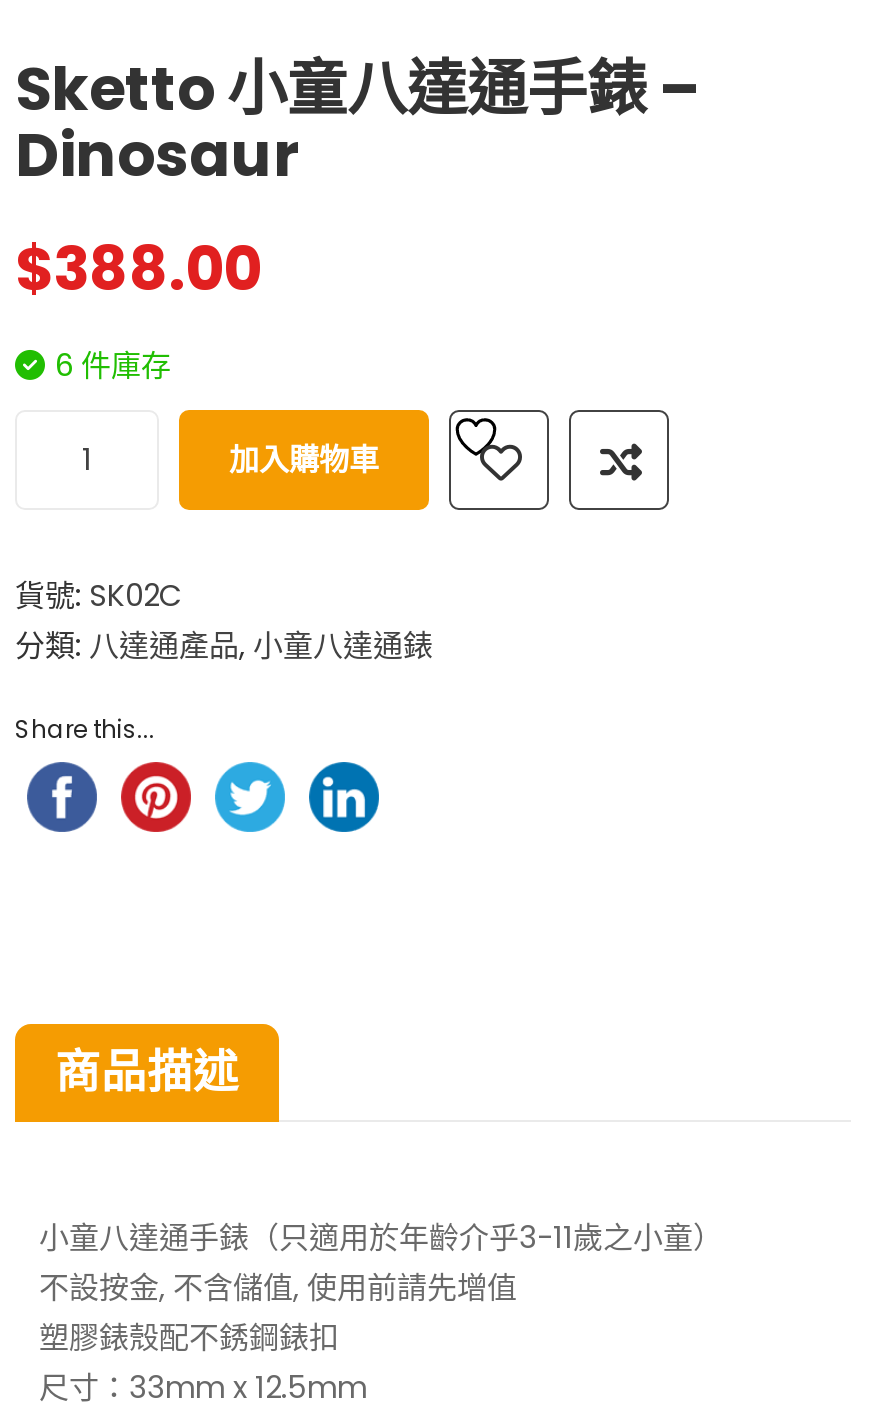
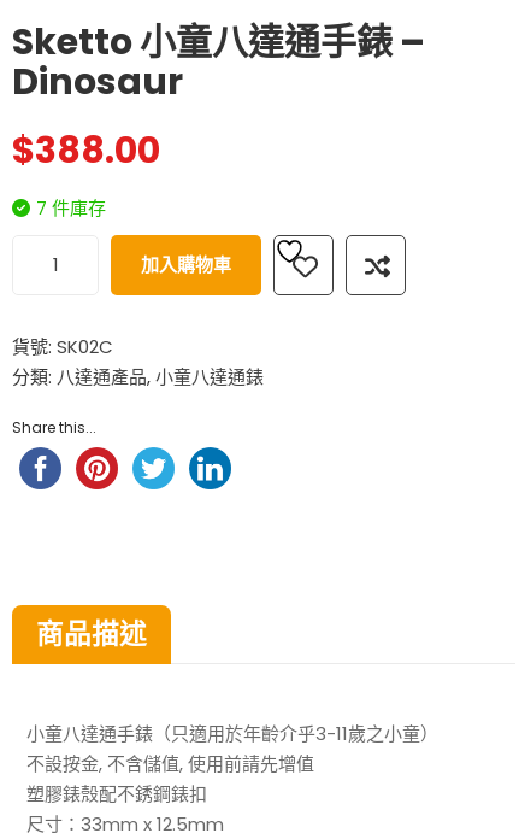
- 6 件庫存
+ 7 件庫存
